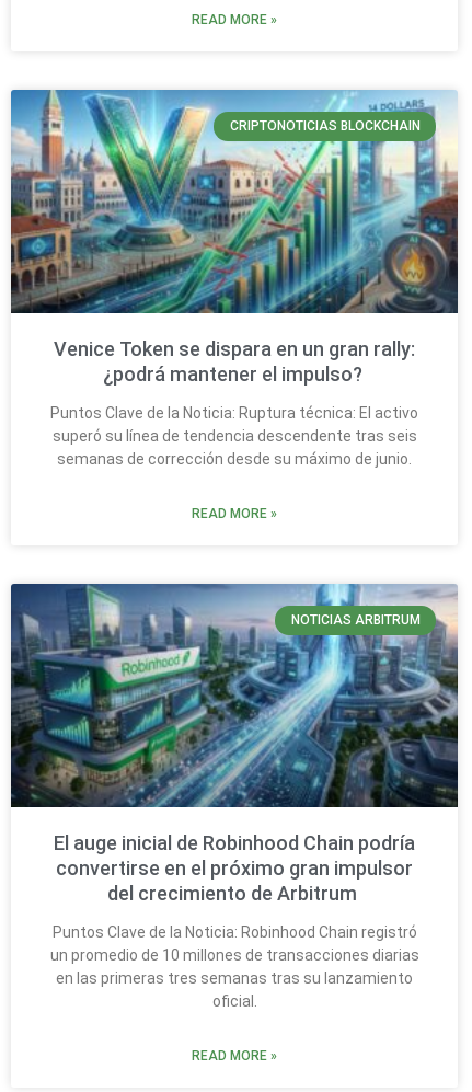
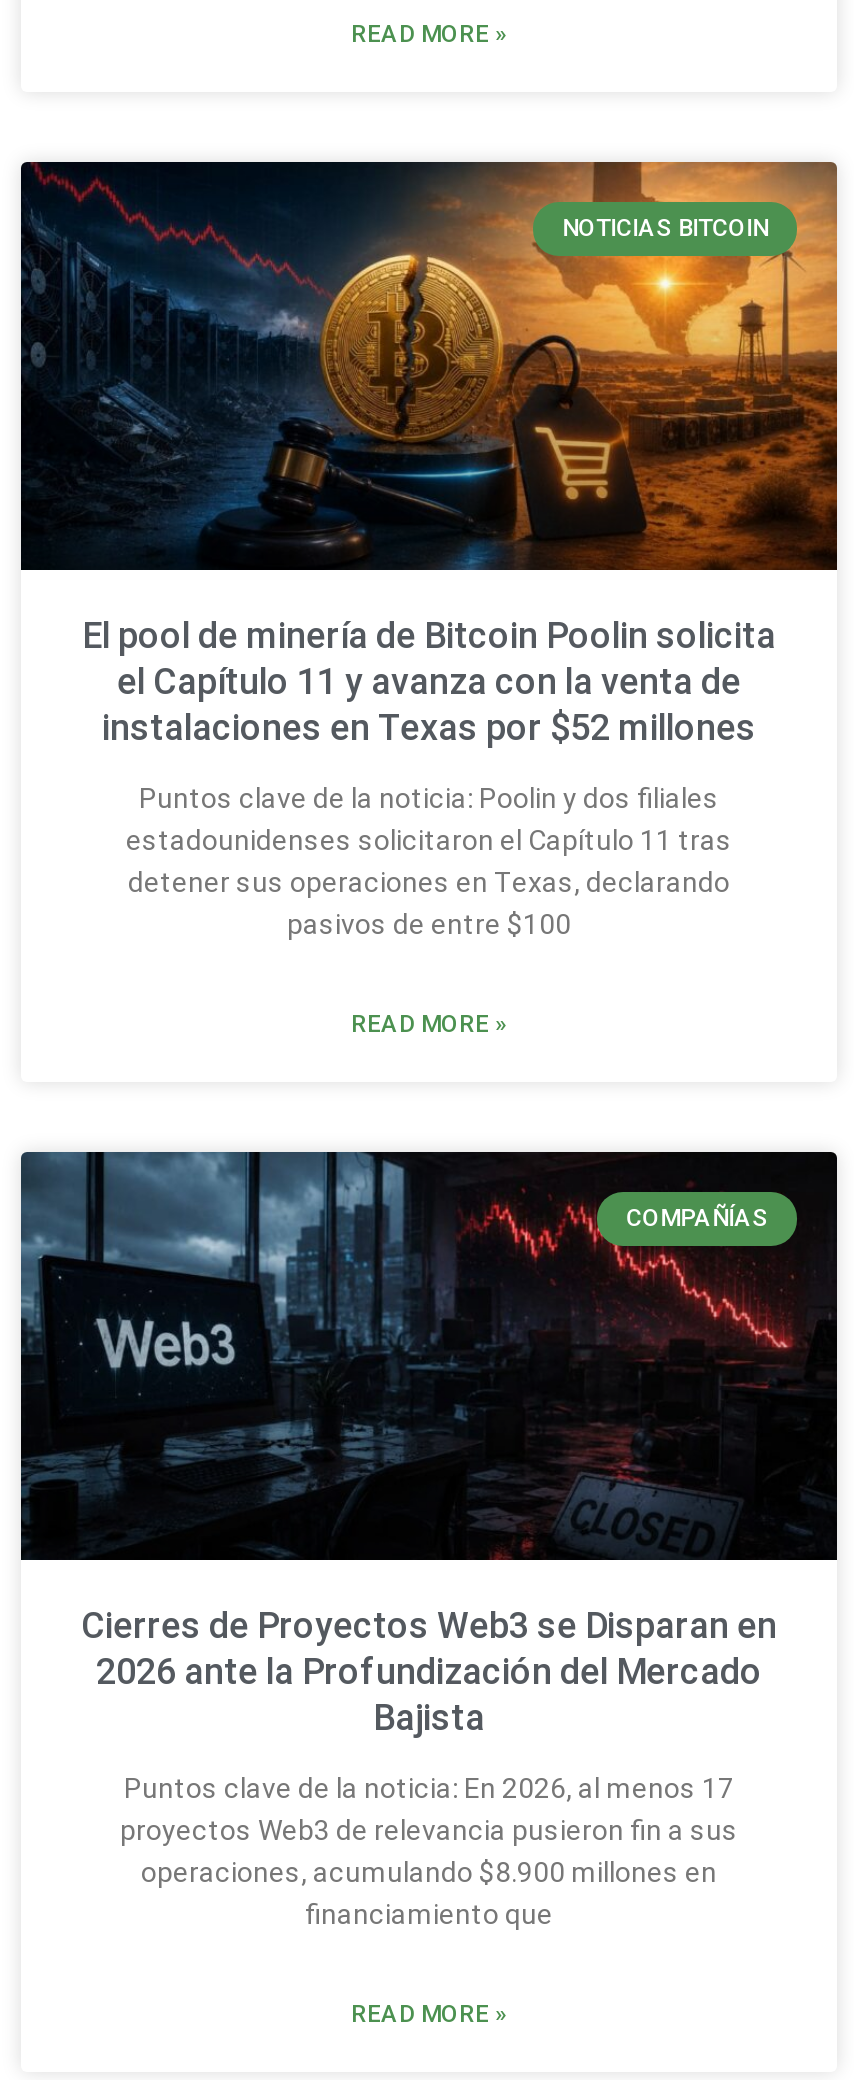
- [image]
- CRIPTONOTICIAS BLOCKCHAIN
+ [image]
+ NOTICIAS BITCOIN

- Venice Token se dispara en un gran rally:
- ¿podrá mantener el impulso?
+ El pool de minería de Bitcoin Poolin solicita
+ el Capítulo 11 y avanza con la venta de
+ instalaciones en Texas por $52 millones

- Puntos Clave de la Noticia: Ruptura técnica: El activo
- superó su línea de tendencia descendente tras seis
- semanas de corrección desde su máximo de junio.
+ Puntos clave de la noticia: Poolin y dos filiales
+ estadounidenses solicitaron el Capítulo 11 tras
+ detener sus operaciones en Texas, declarando
+ pasivos de entre $100

- [image]
- NOTICIAS ARBITRUM
+ [image]
+ COMPAÑÍAS

- El auge inicial de Robinhood Chain podría
- convertirse en el próximo gran impulsor
- del crecimiento de Arbitrum
+ Cierres de Proyectos Web3 se Disparan en
+ 2026 ante la Profundización del Mercado
+ Bajista

- Puntos Clave de la Noticia: Robinhood Chain registró
- un promedio de 10 millones de transacciones diarias
- en las primeras tres semanas tras su lanzamiento
- oficial.
+ Puntos clave de la noticia: En 2026, al menos 17
+ proyectos Web3 de relevancia pusieron fin a sus
+ operaciones, acumulando $8.900 millones en
+ financiamiento que
